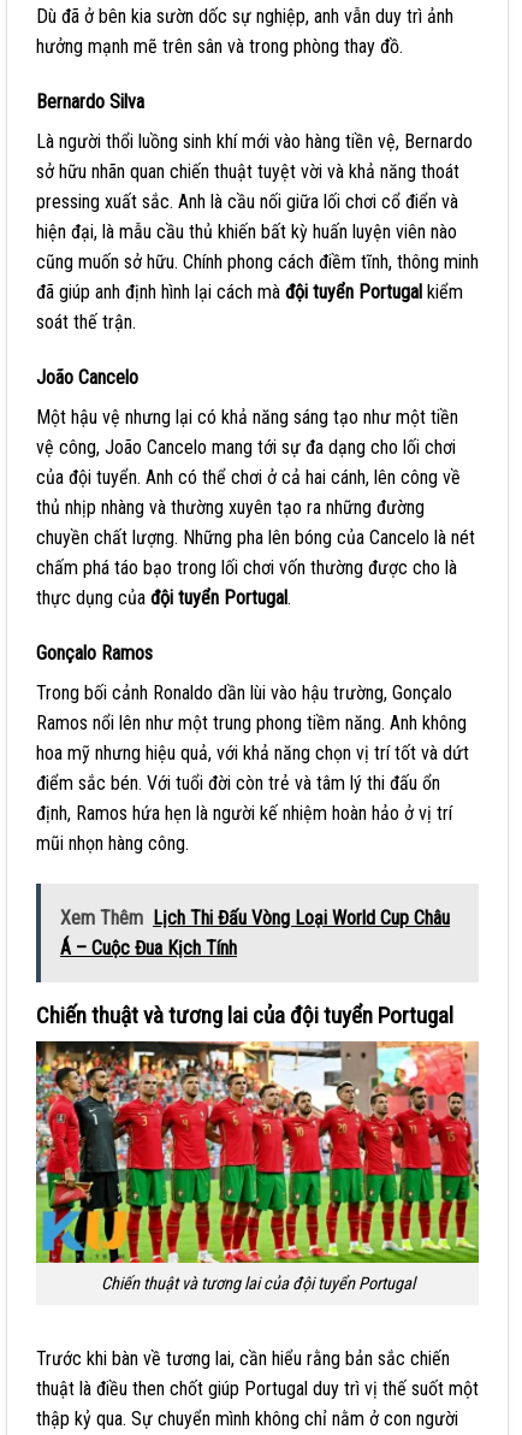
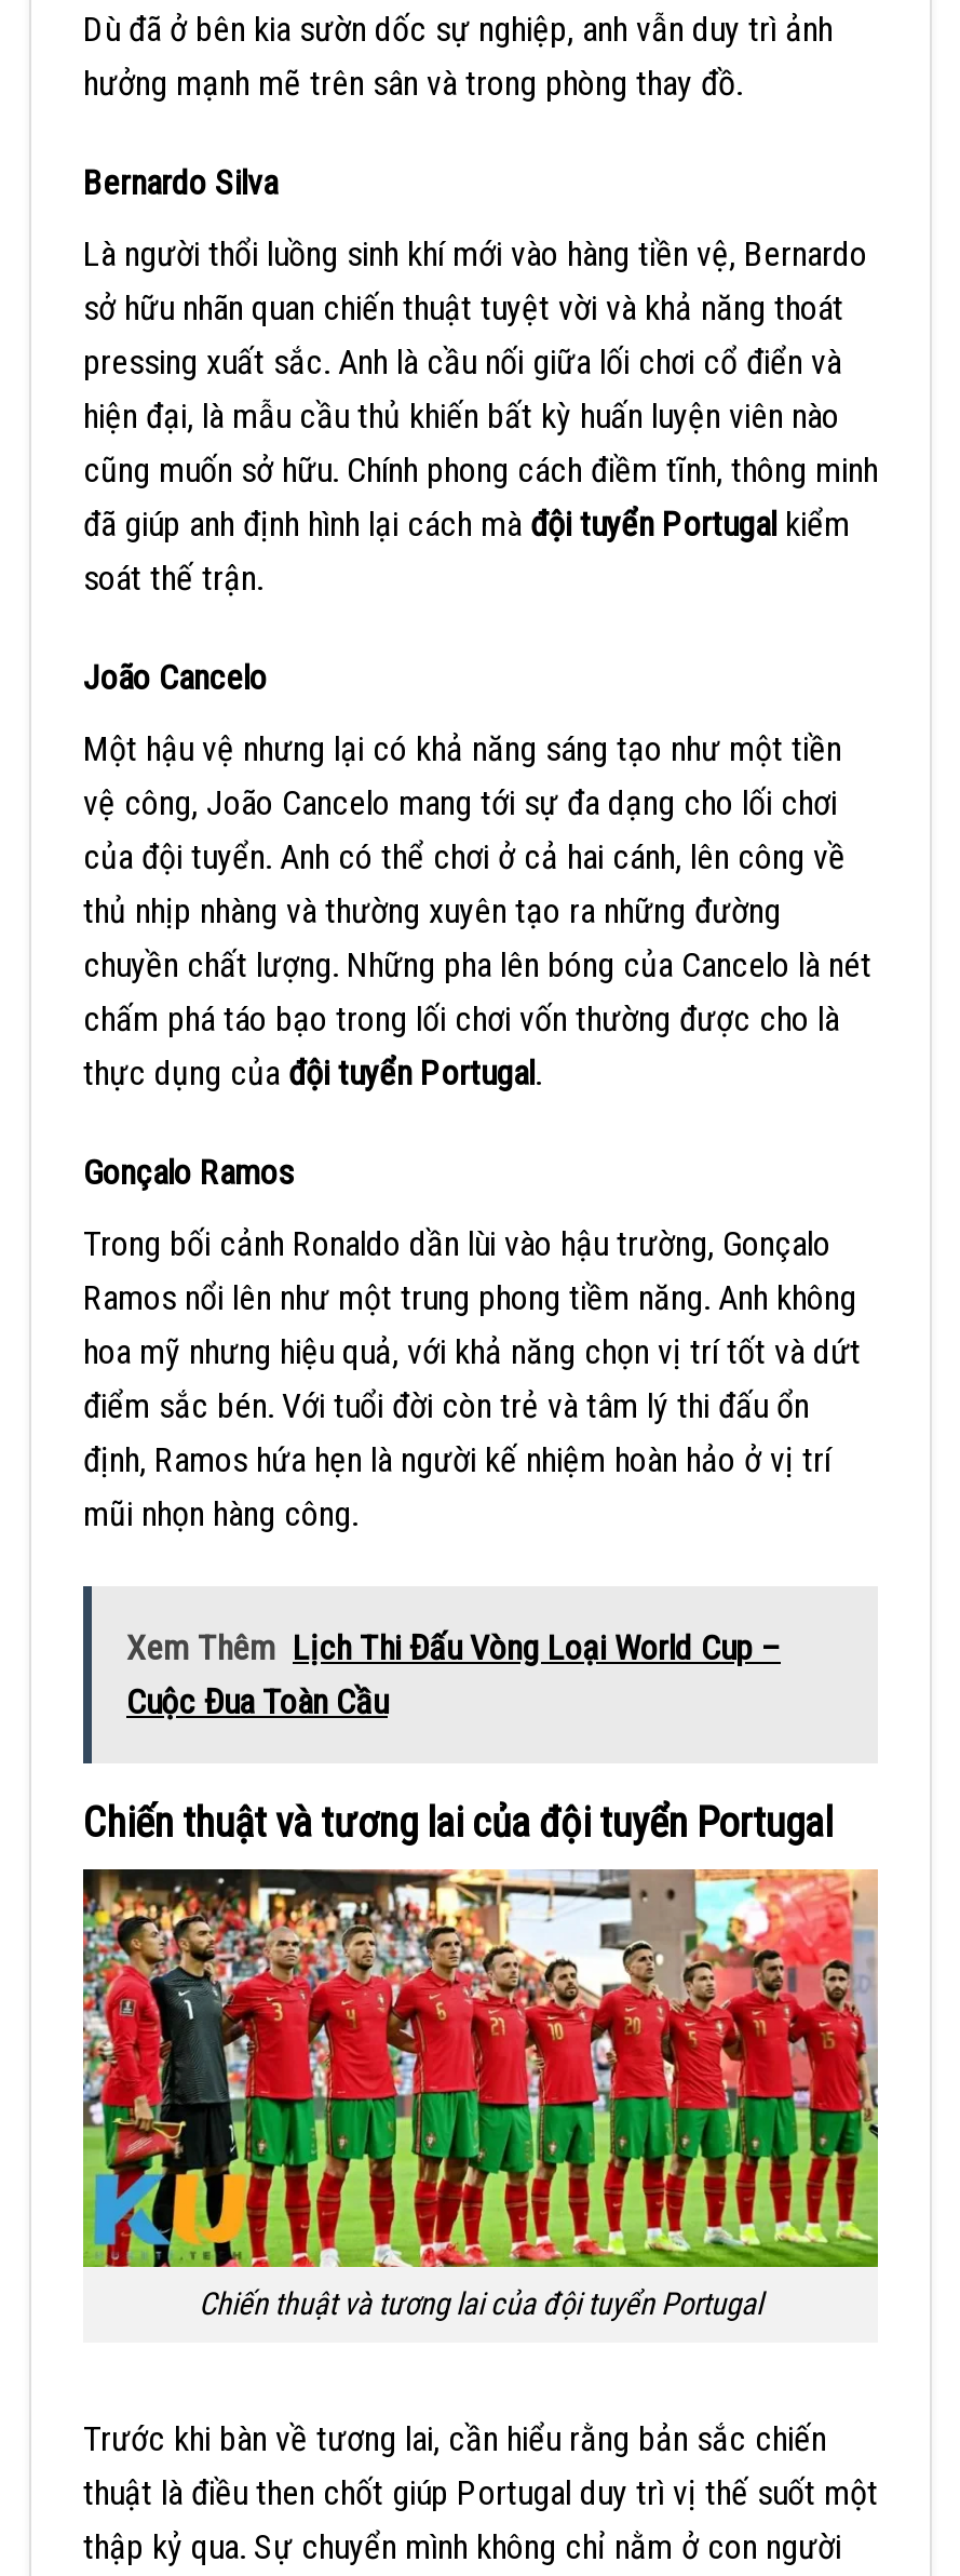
- Xem Thêm Lịch Thi Đấu Vòng Loại World Cup Châu
- Á – Cuộc Đua Kịch Tính
+ Xem Thêm Lịch Thi Đấu Vòng Loại World Cup –
+ Cuộc Đua Toàn Cầu
